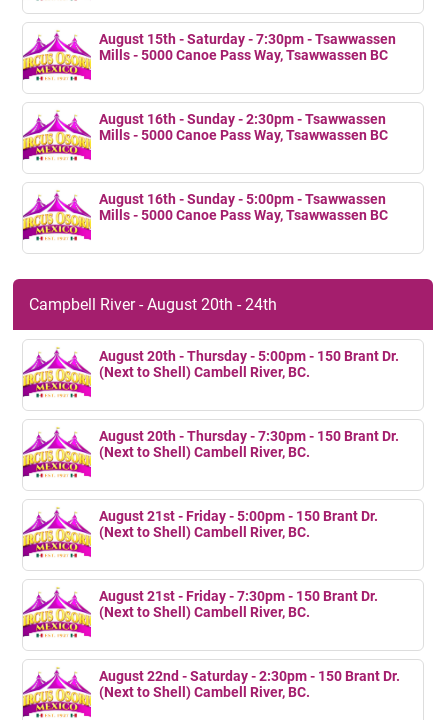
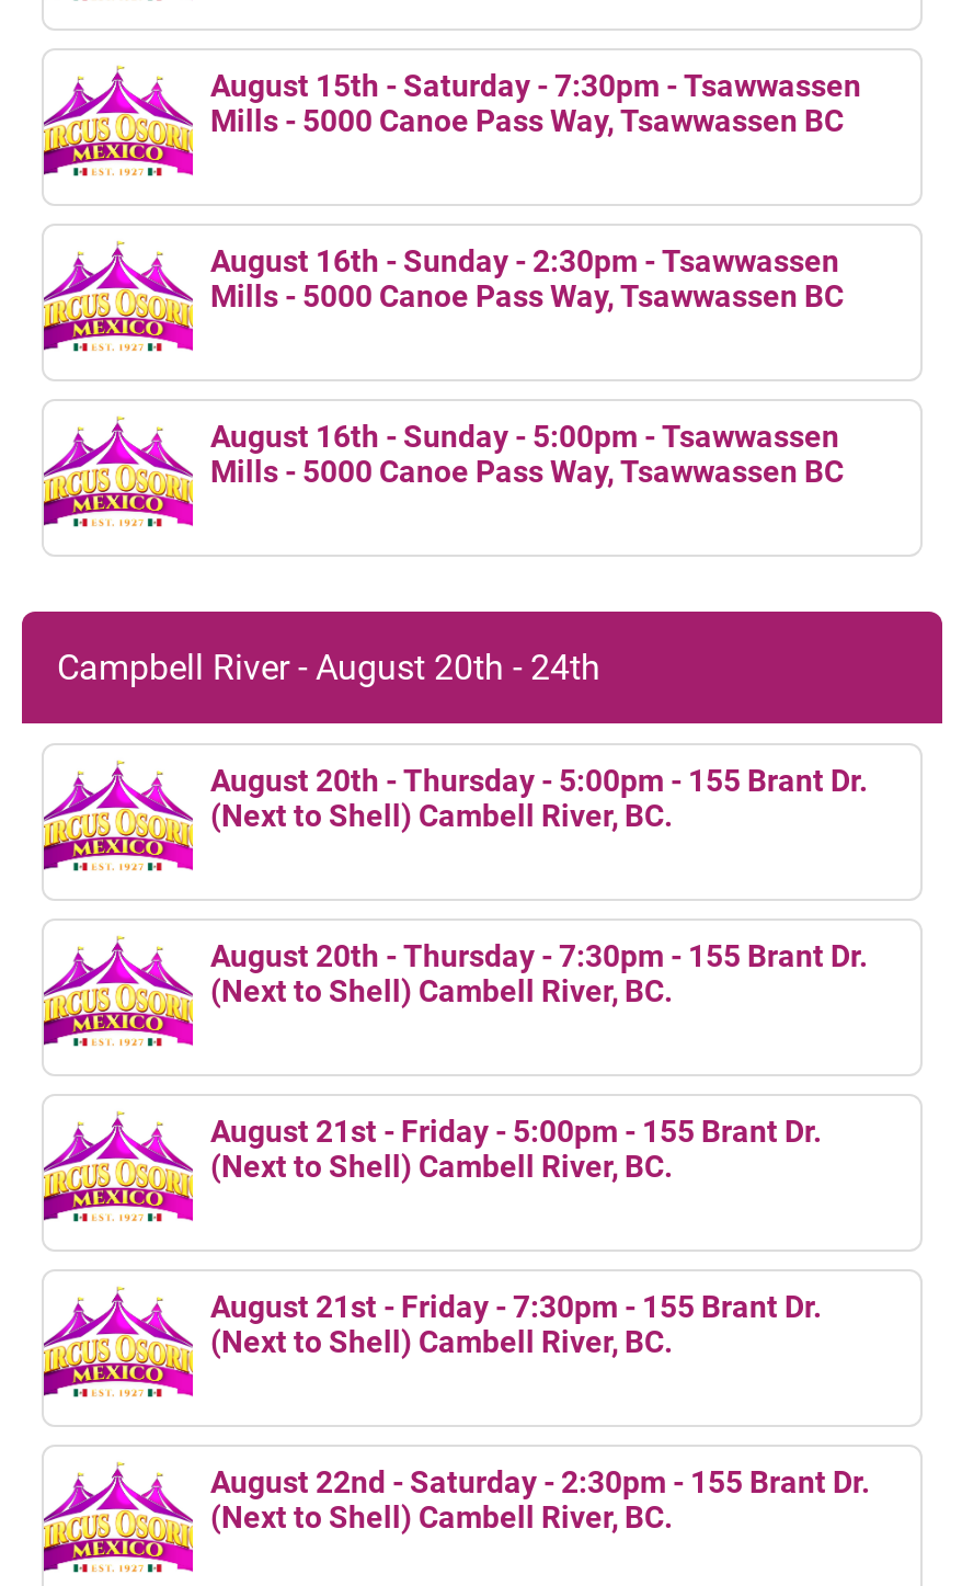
- August 20th - Thursday - 5:00pm - 150 Brant Dr.
+ August 20th - Thursday - 5:00pm - 155 Brant Dr.

- August 20th - Thursday - 7:30pm - 150 Brant Dr.
+ August 20th - Thursday - 7:30pm - 155 Brant Dr.

- August 21st - Friday - 5:00pm - 150 Brant Dr.
+ August 21st - Friday - 5:00pm - 155 Brant Dr.

- August 21st - Friday - 7:30pm - 150 Brant Dr.
+ August 21st - Friday - 7:30pm - 155 Brant Dr.

- August 22nd - Saturday - 2:30pm - 150 Brant Dr.
+ August 22nd - Saturday - 2:30pm - 155 Brant Dr.
